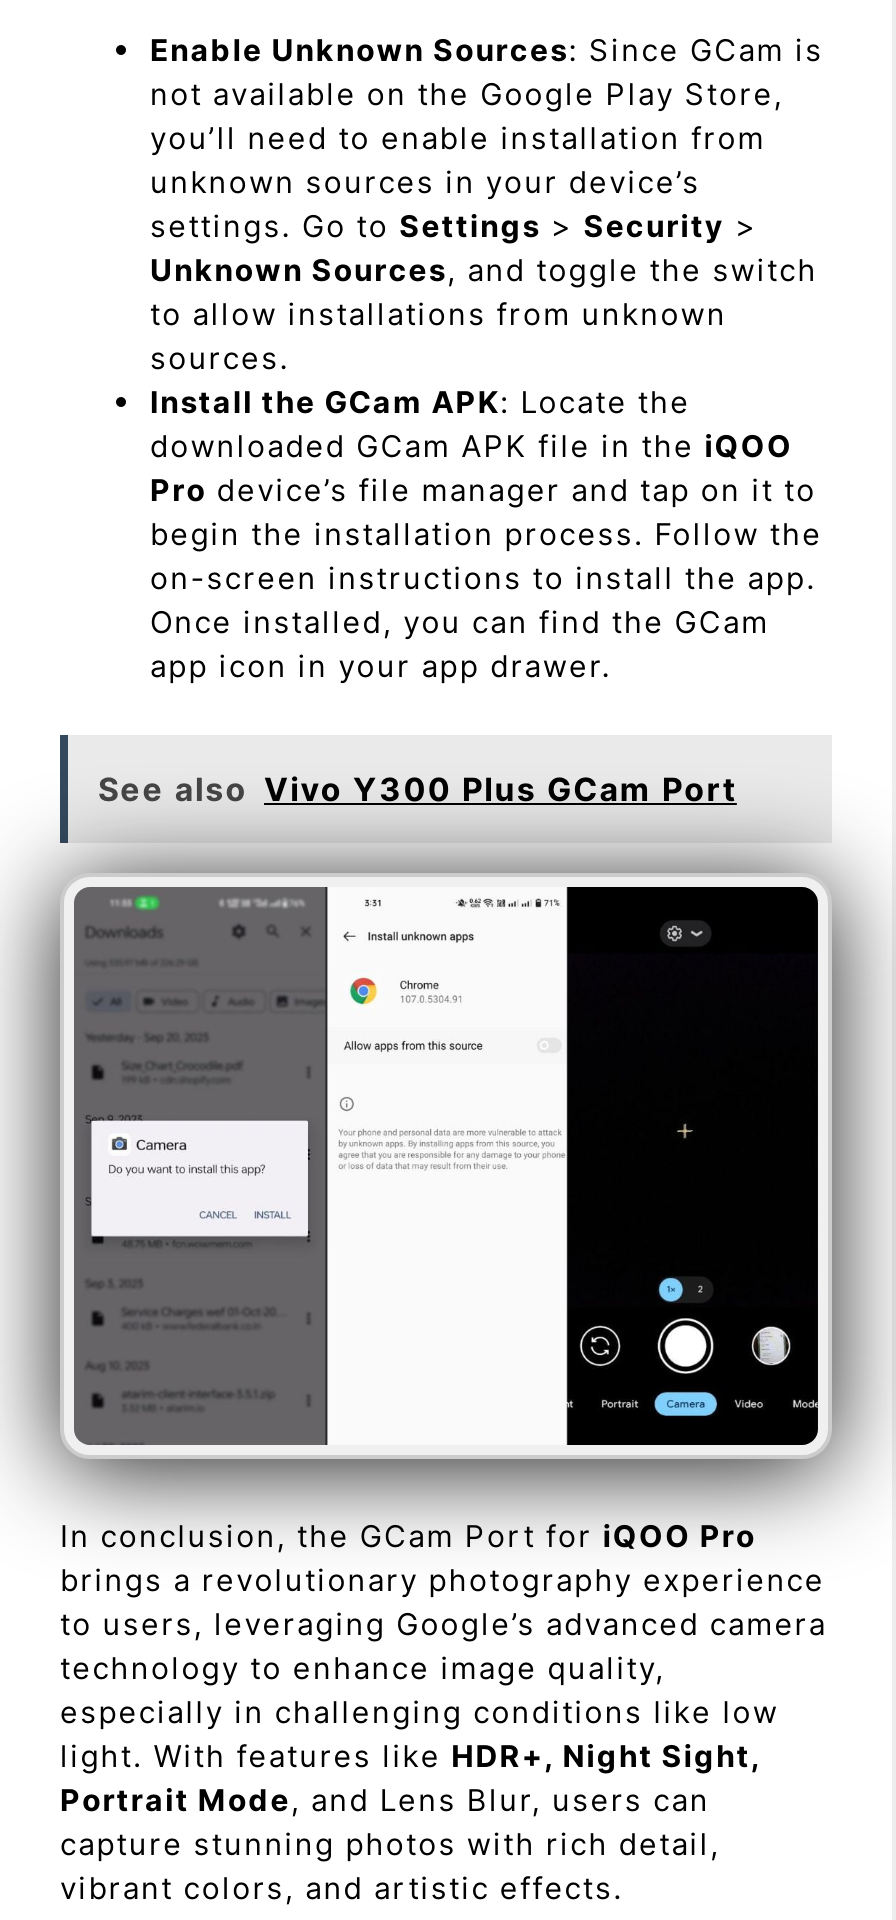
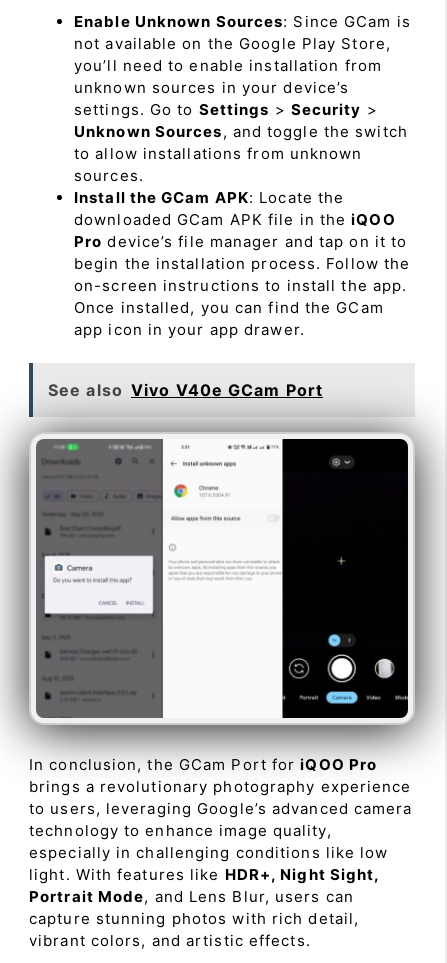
- See also Vivo Y300 Plus GCam Port
+ See also Vivo V40e GCam Port
